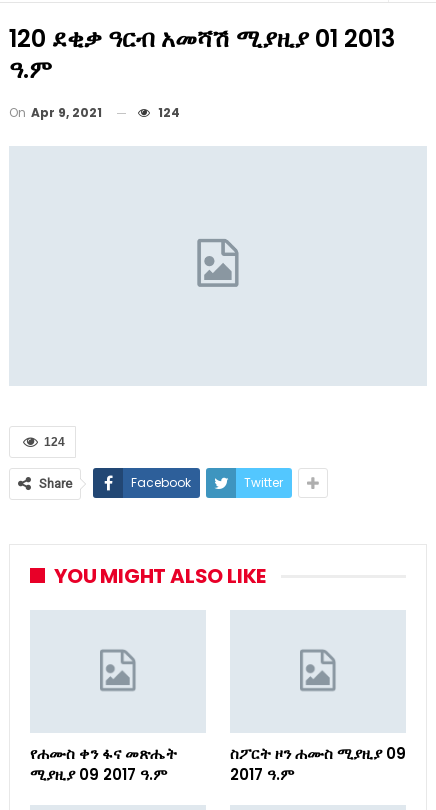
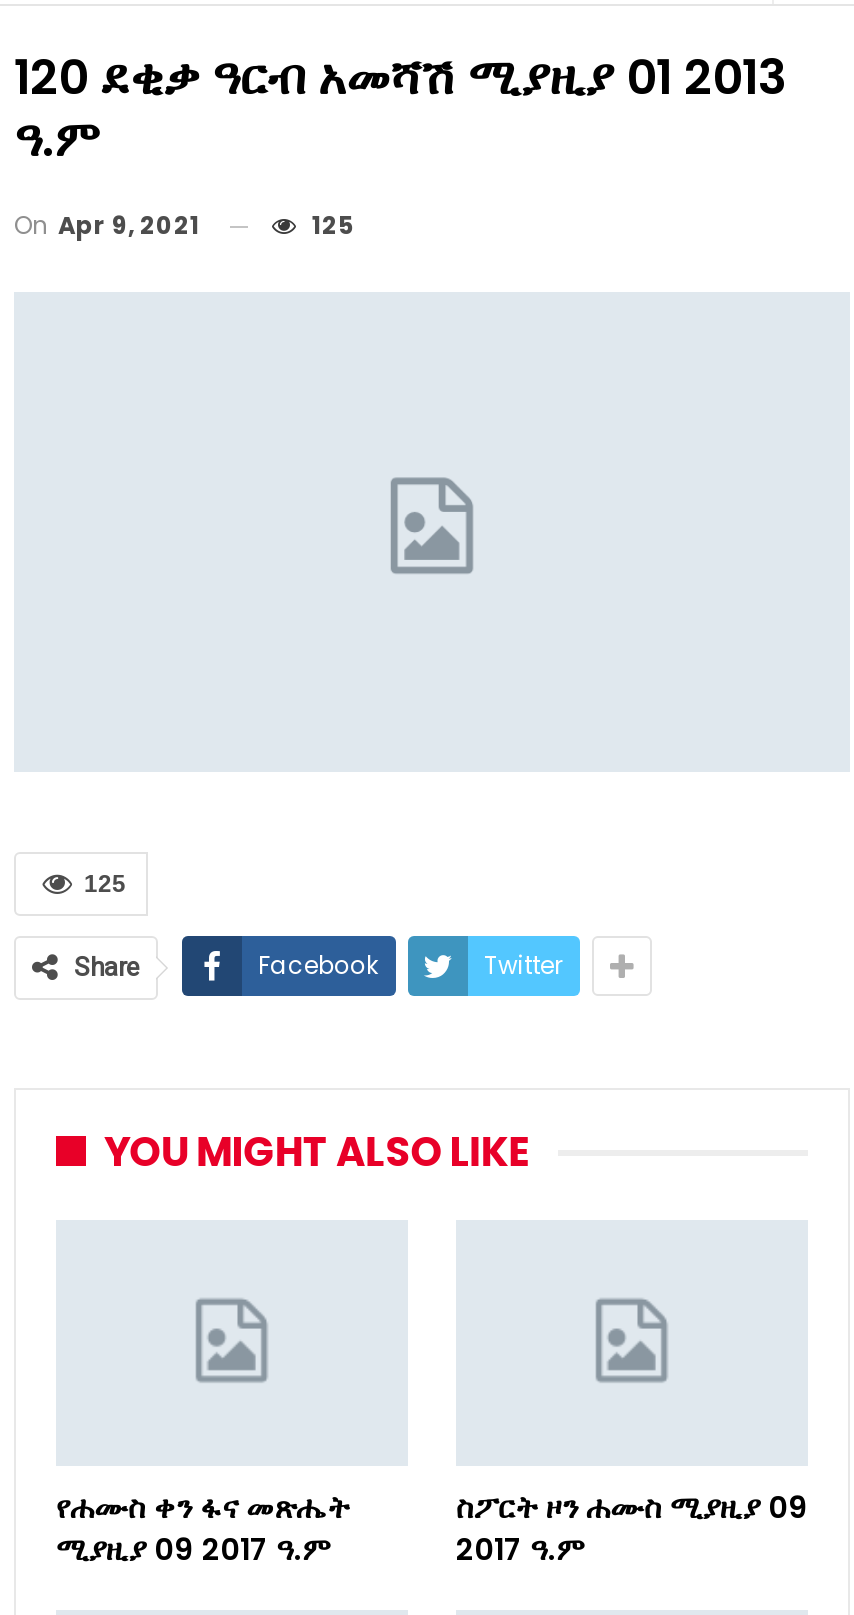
- 124
+ 125

- 124
+ 125
